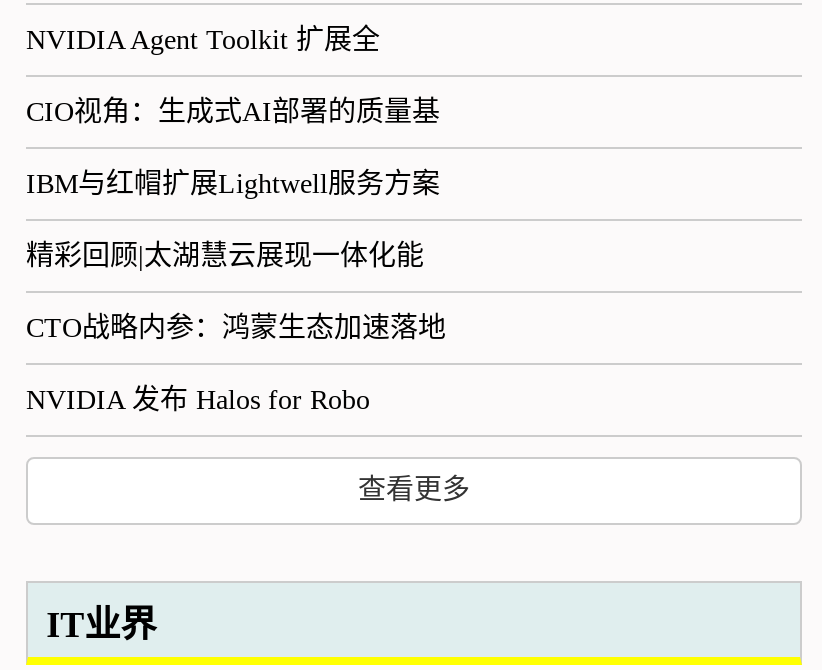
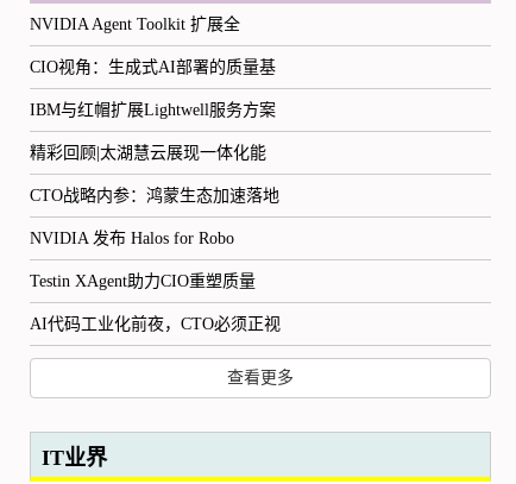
+ Testin XAgent助力CIO重塑质量
+ AI代码工业化前夜，CTO必须正视
